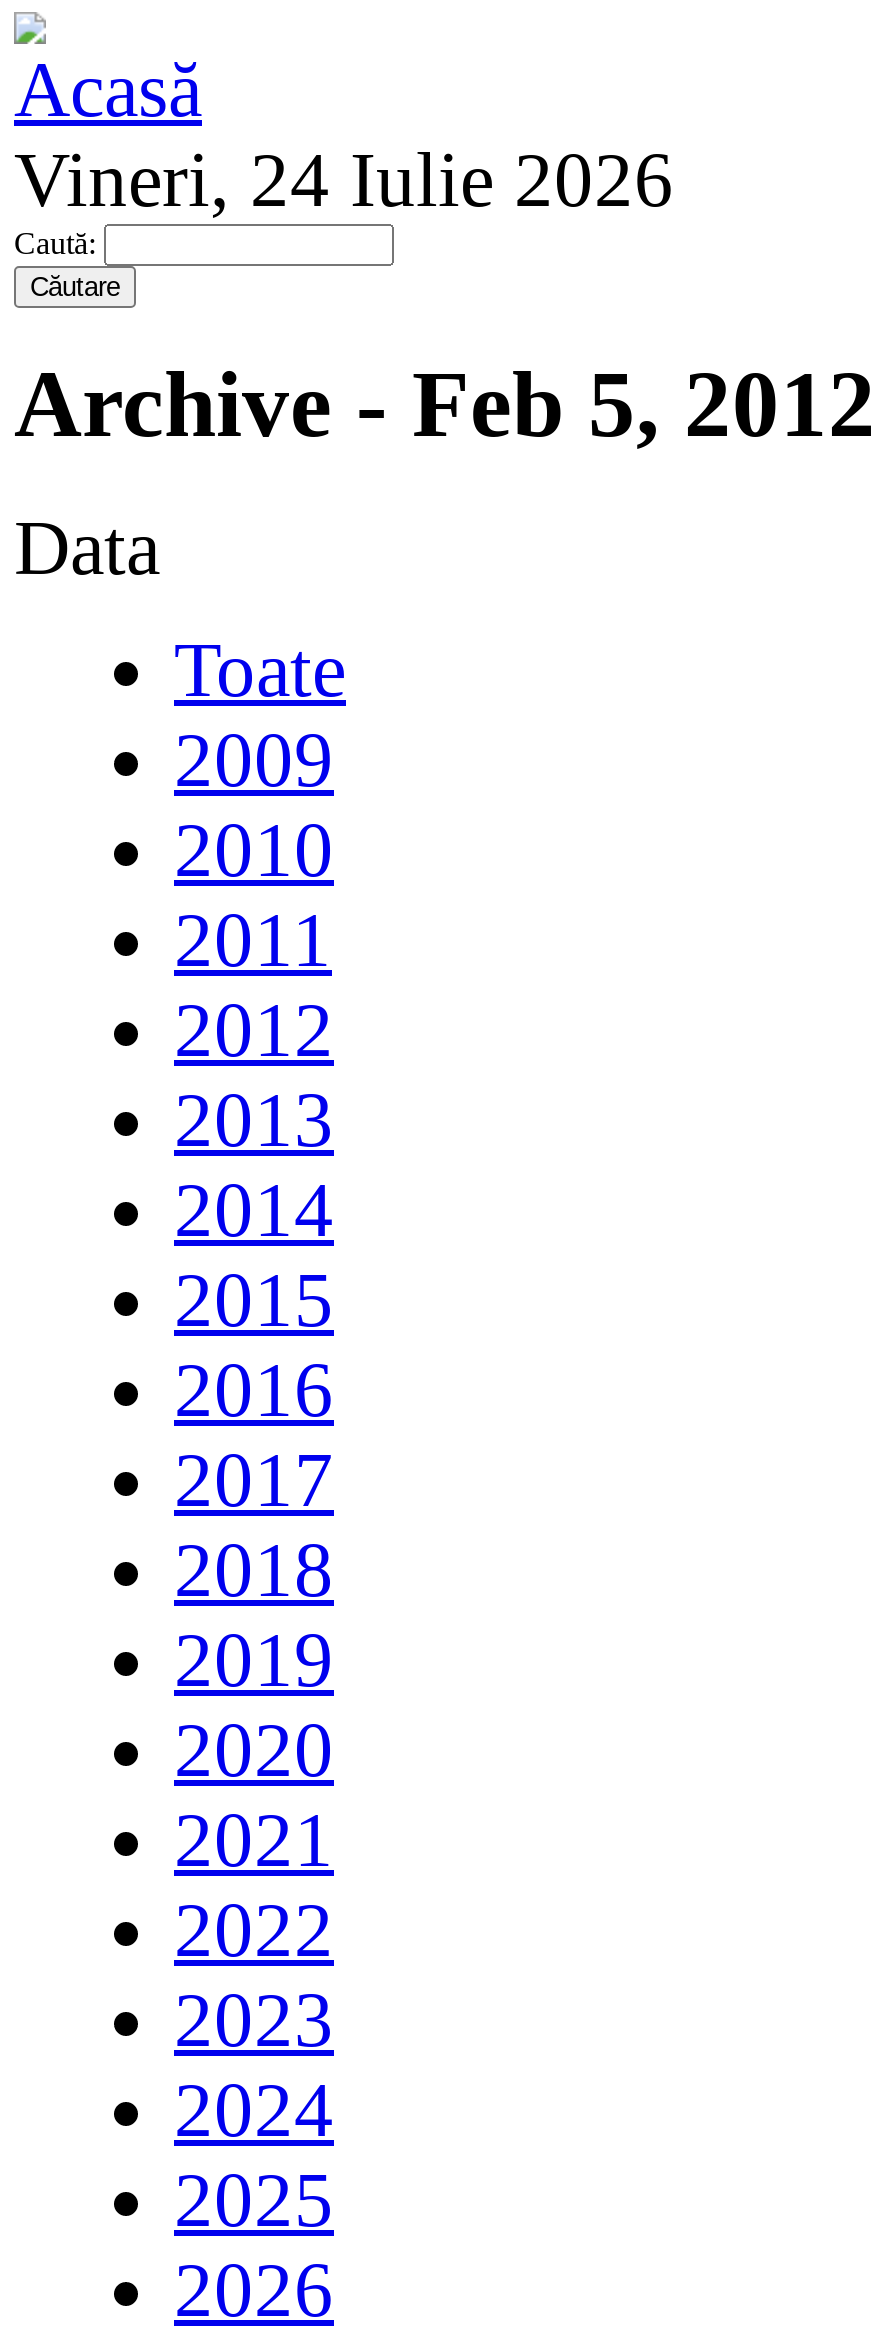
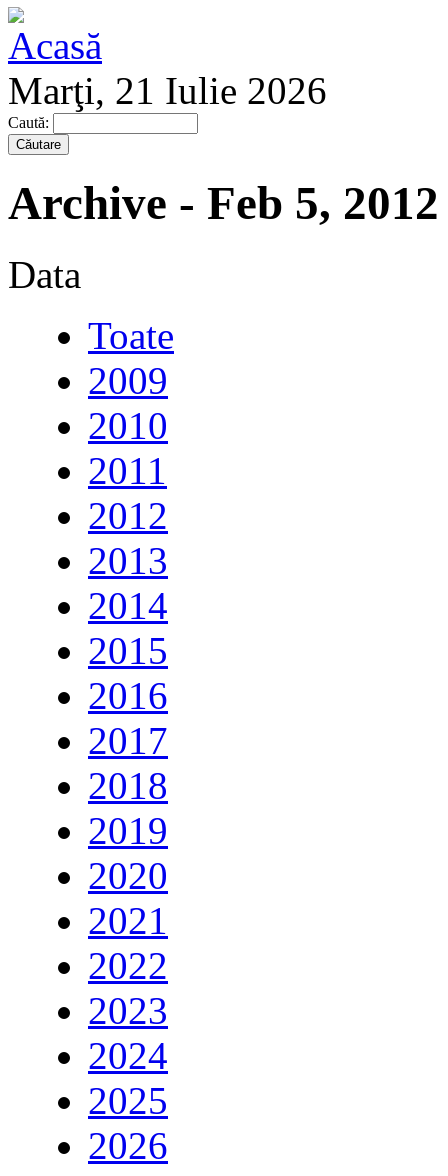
- Vineri, 24 Iulie 2026
+ Marţi, 21 Iulie 2026
